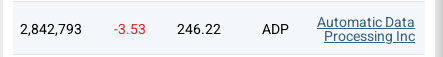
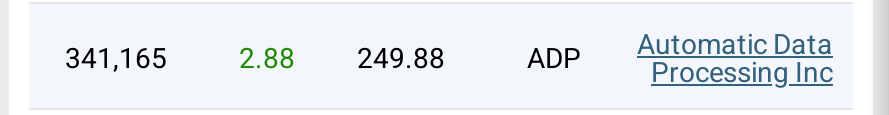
- 2,842,793
+ 341,165

- -3.53
+ 2.88

- 246.22
+ 249.88
